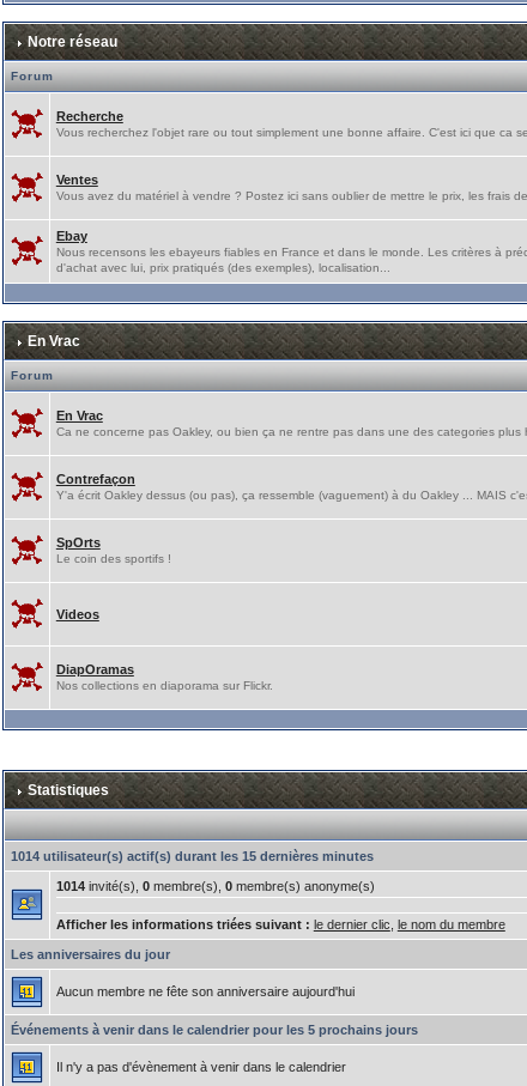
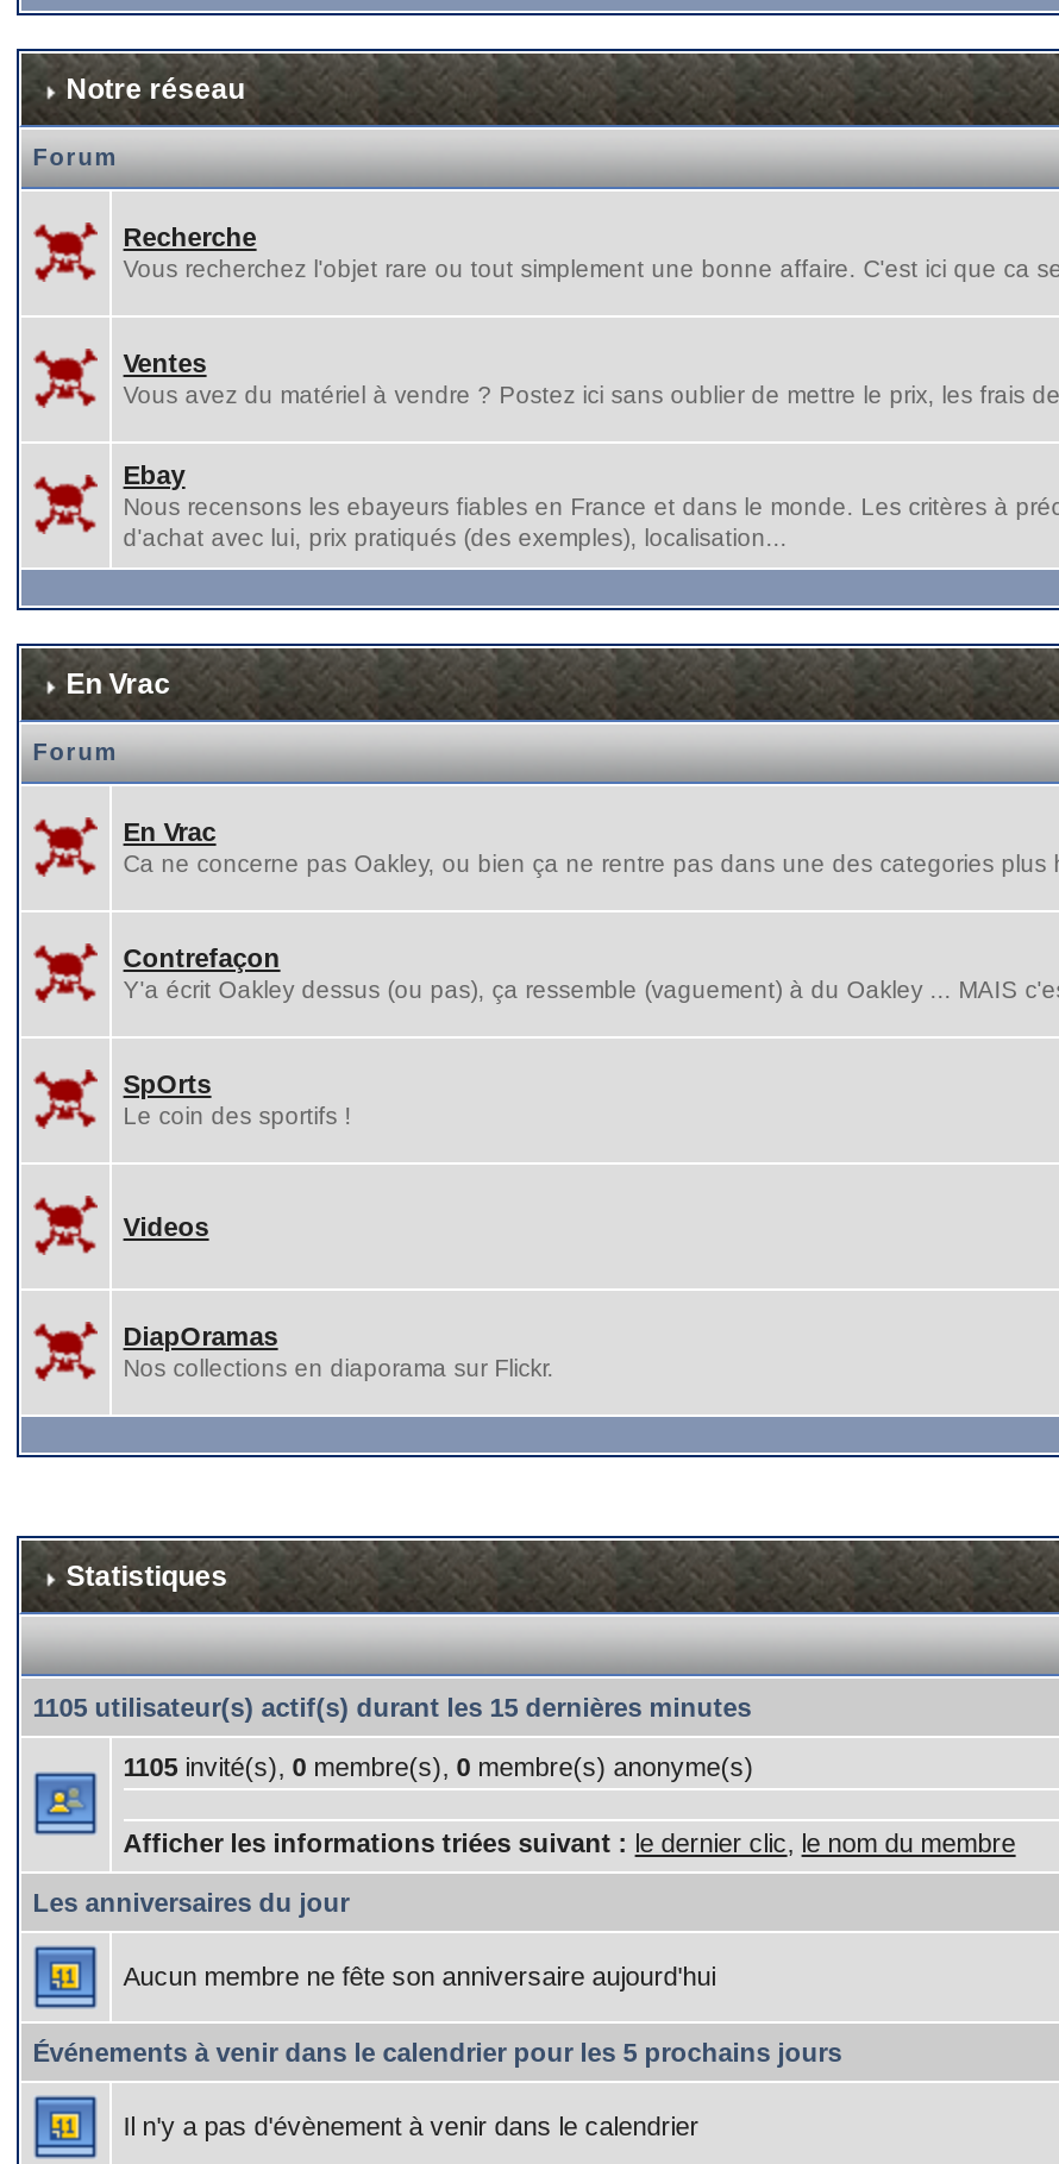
- 1014 utilisateur(s) actif(s) durant les 15 dernières minutes
+ 1105 utilisateur(s) actif(s) durant les 15 dernières minutes

- 1014 invité(s), 0 membre(s), 0 membre(s) anonyme(s)
+ 1105 invité(s), 0 membre(s), 0 membre(s) anonyme(s)
